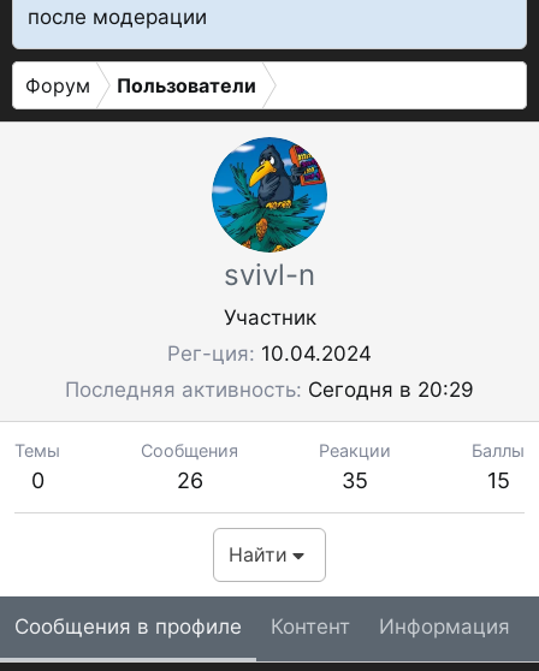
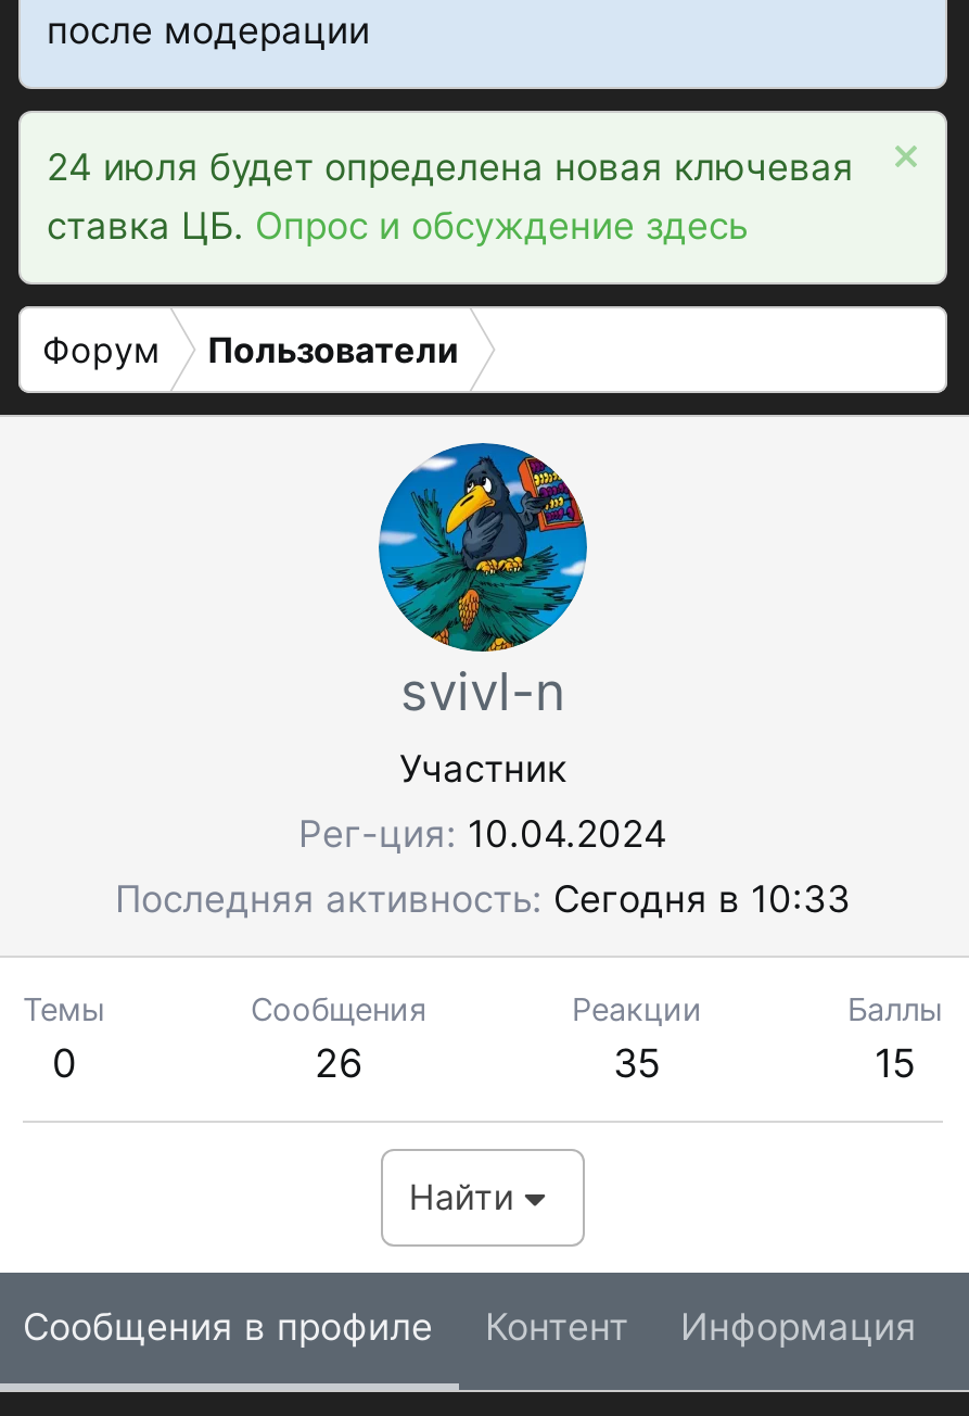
+ 24 июля будет определена новая ключевая
+ ставка ЦБ. Опрос и обсуждение здесь

- Последняя активность Сегодня в 20:29
+ Последняя активность Сегодня в 10:33
